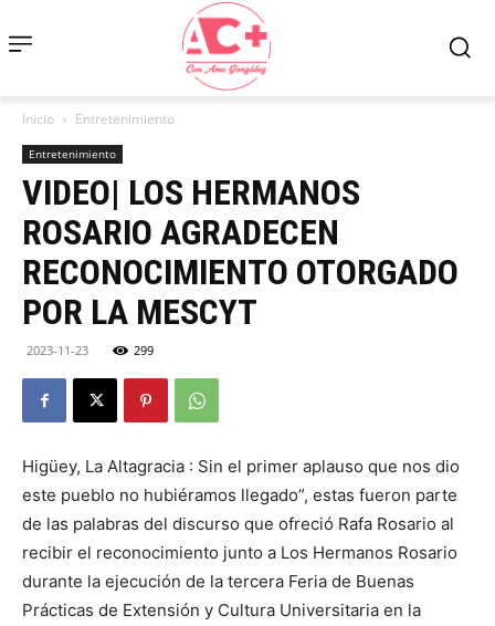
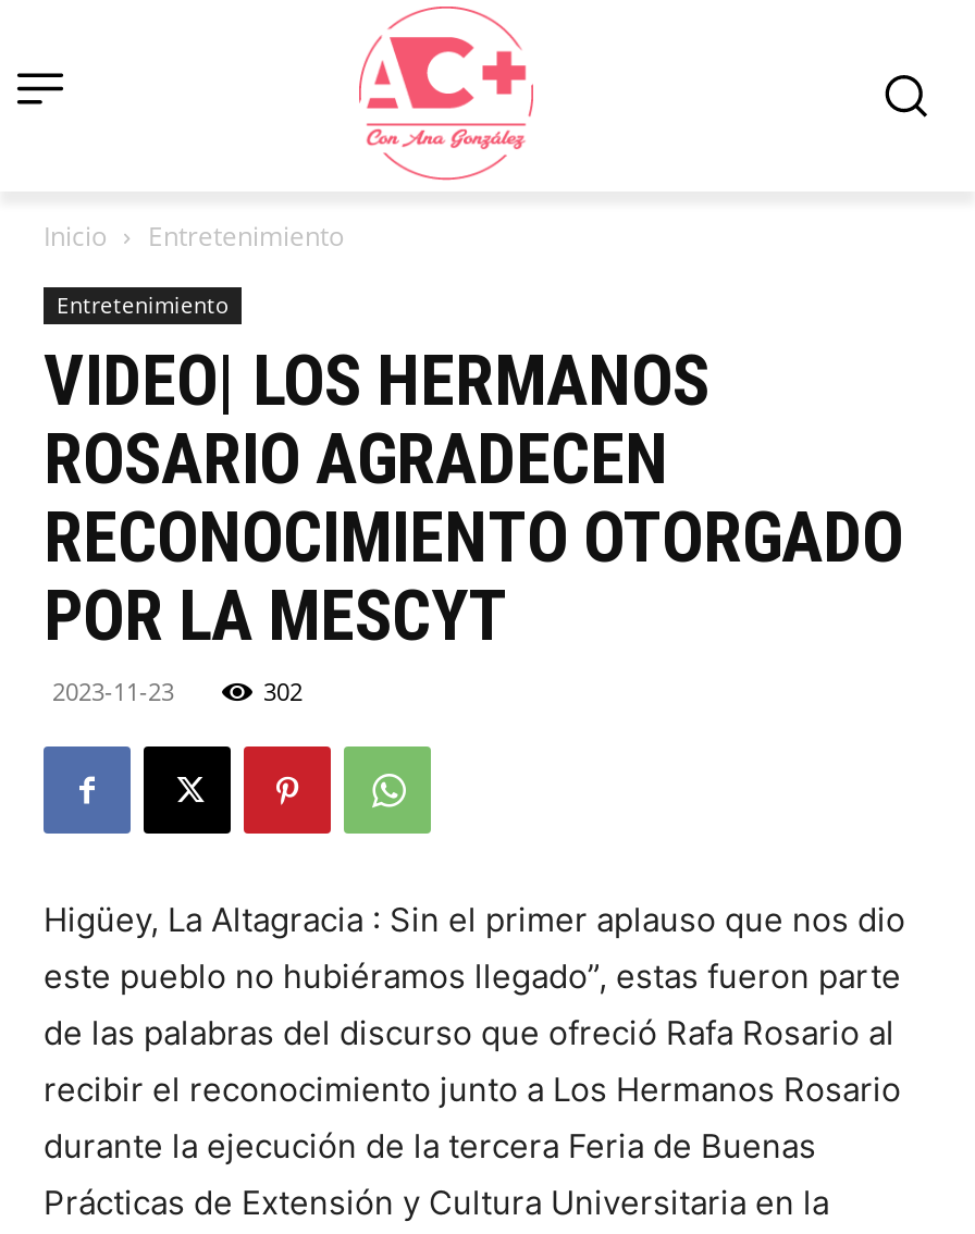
- 299
+ 302
